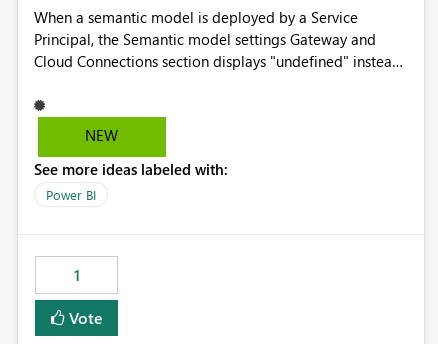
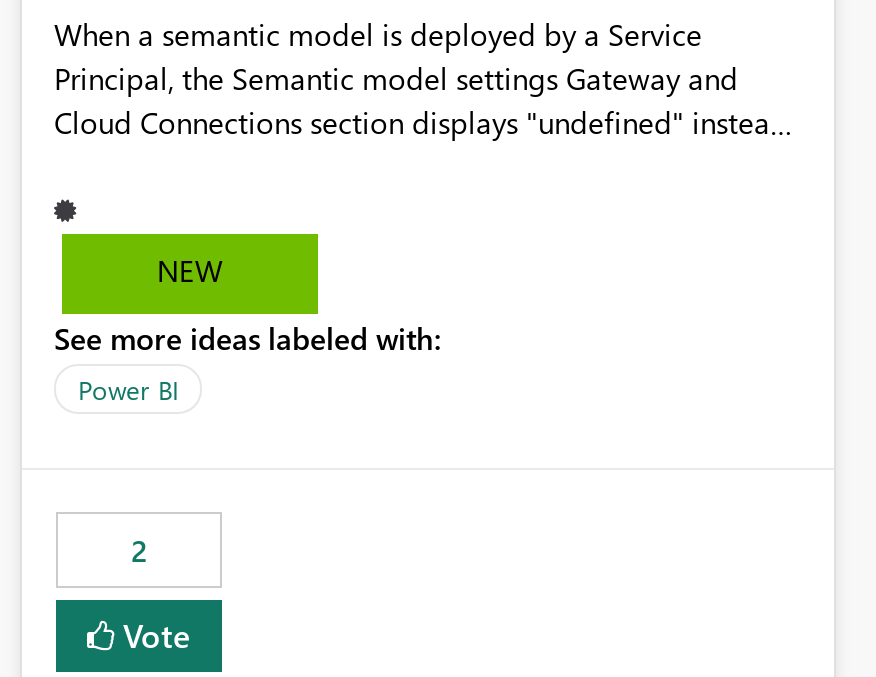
- 1
+ 2
